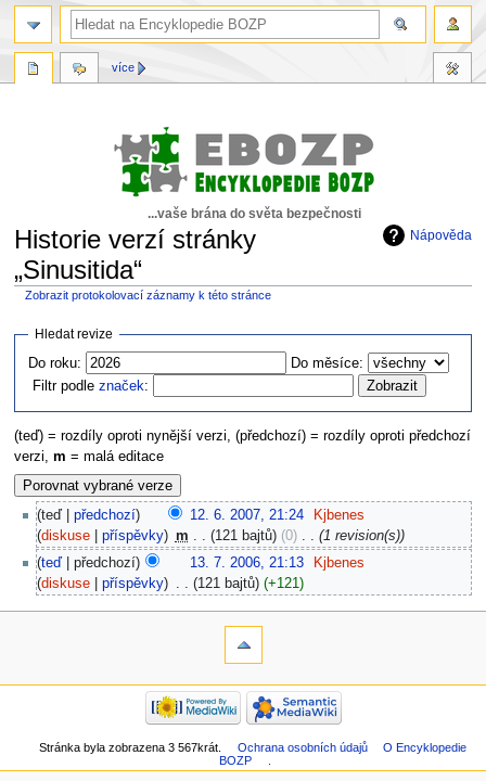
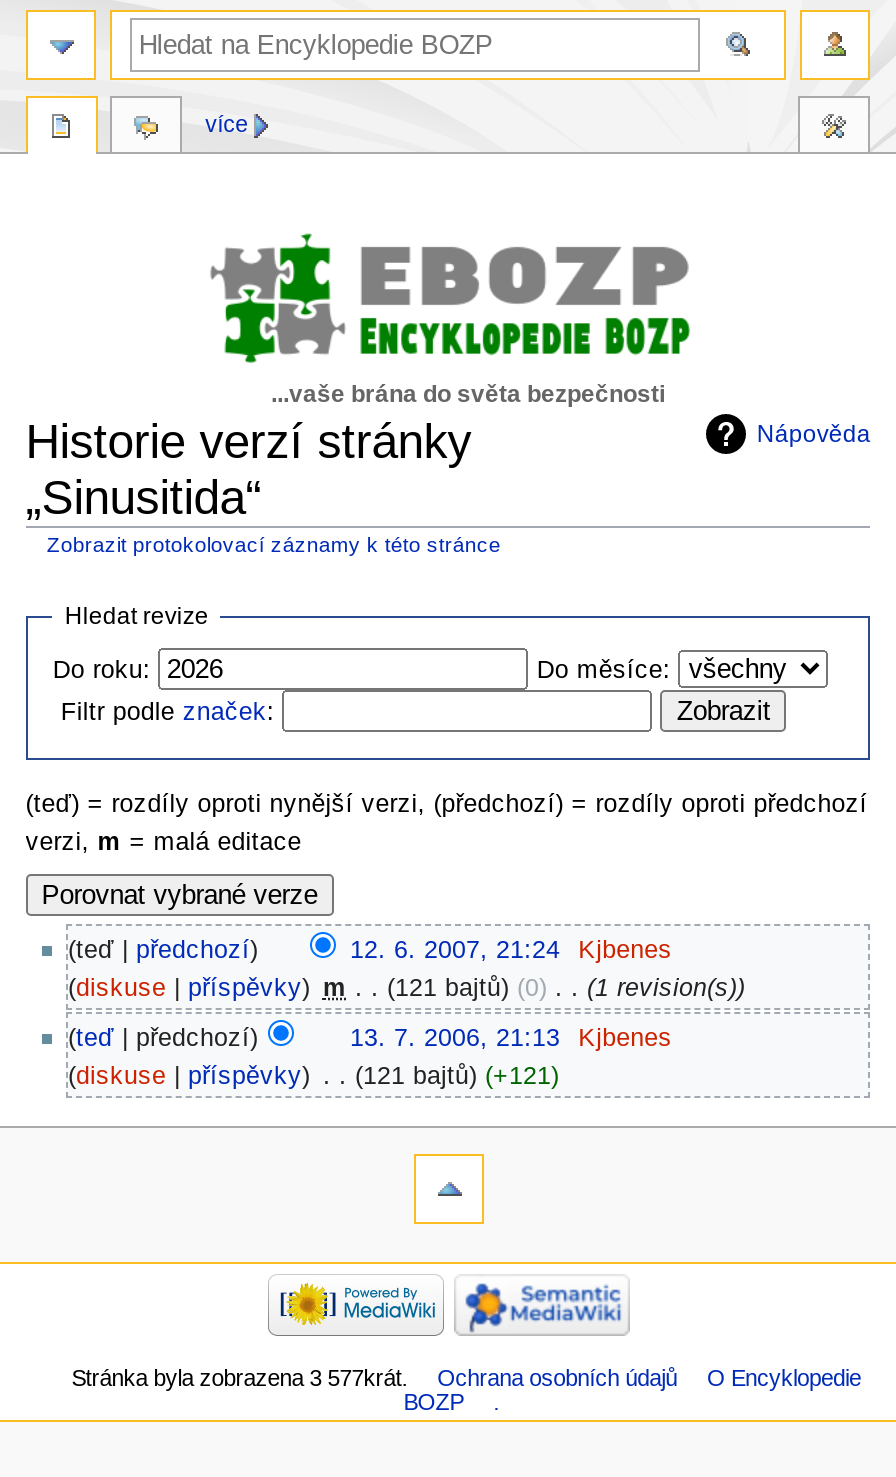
- Stránka byla zobrazena 3 567krát.
+ Stránka byla zobrazena 3 577krát.
